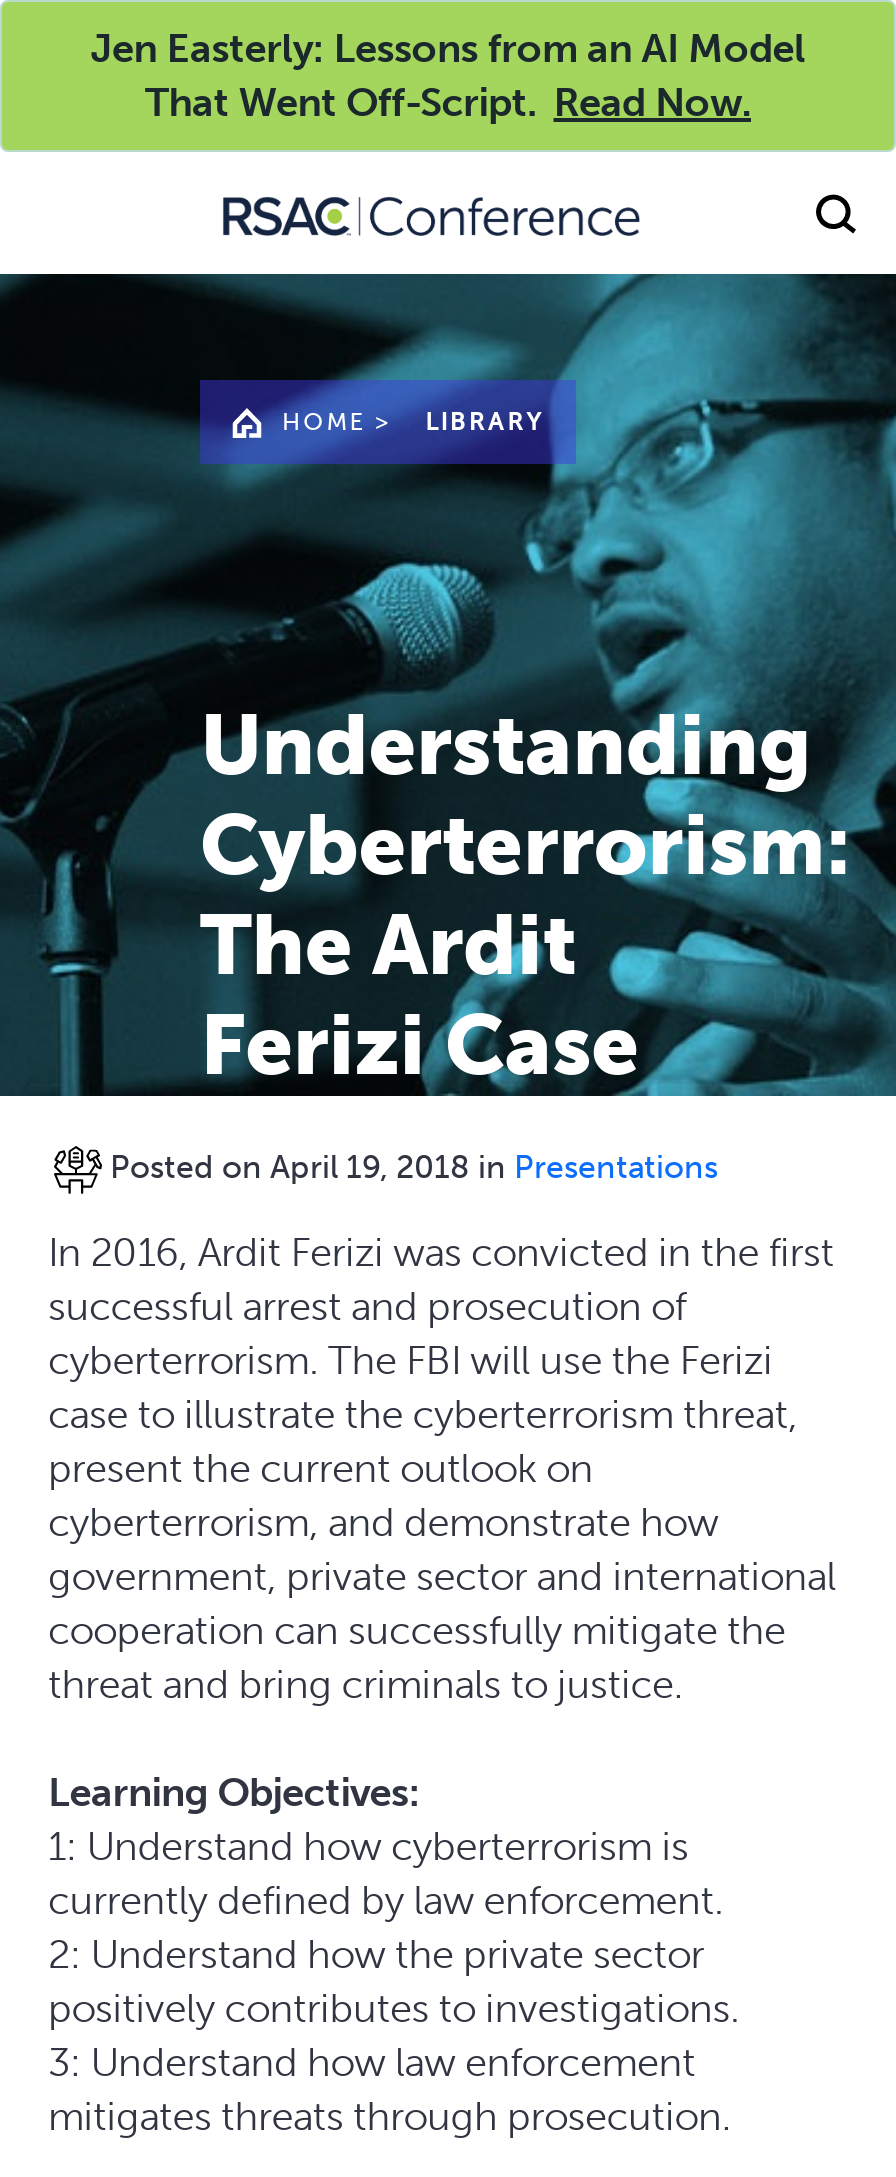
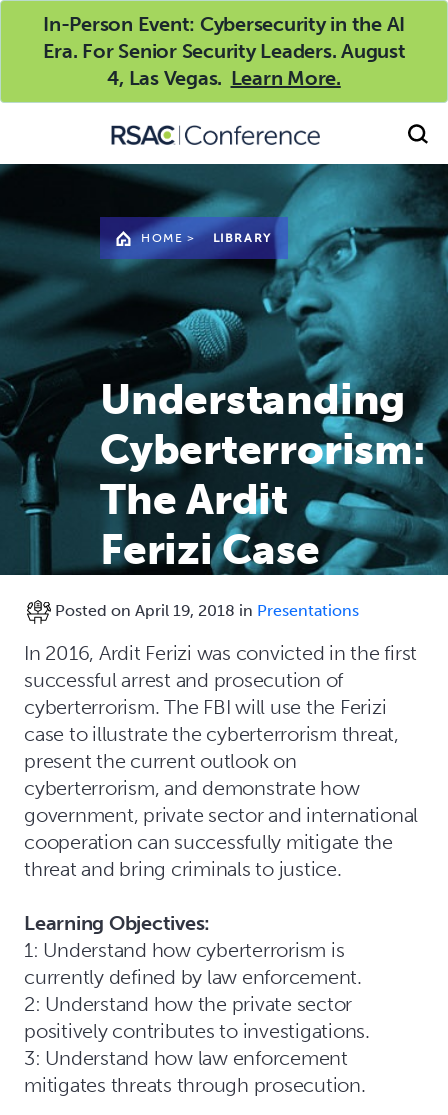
- Jen Easterly: Lessons from an AI Model
- That Went Off-Script. Read Now.
+ In-Person Event: Cybersecurity in the AI
+ Era. For Senior Security Leaders. August
+ 4, Las Vegas. Learn More.
